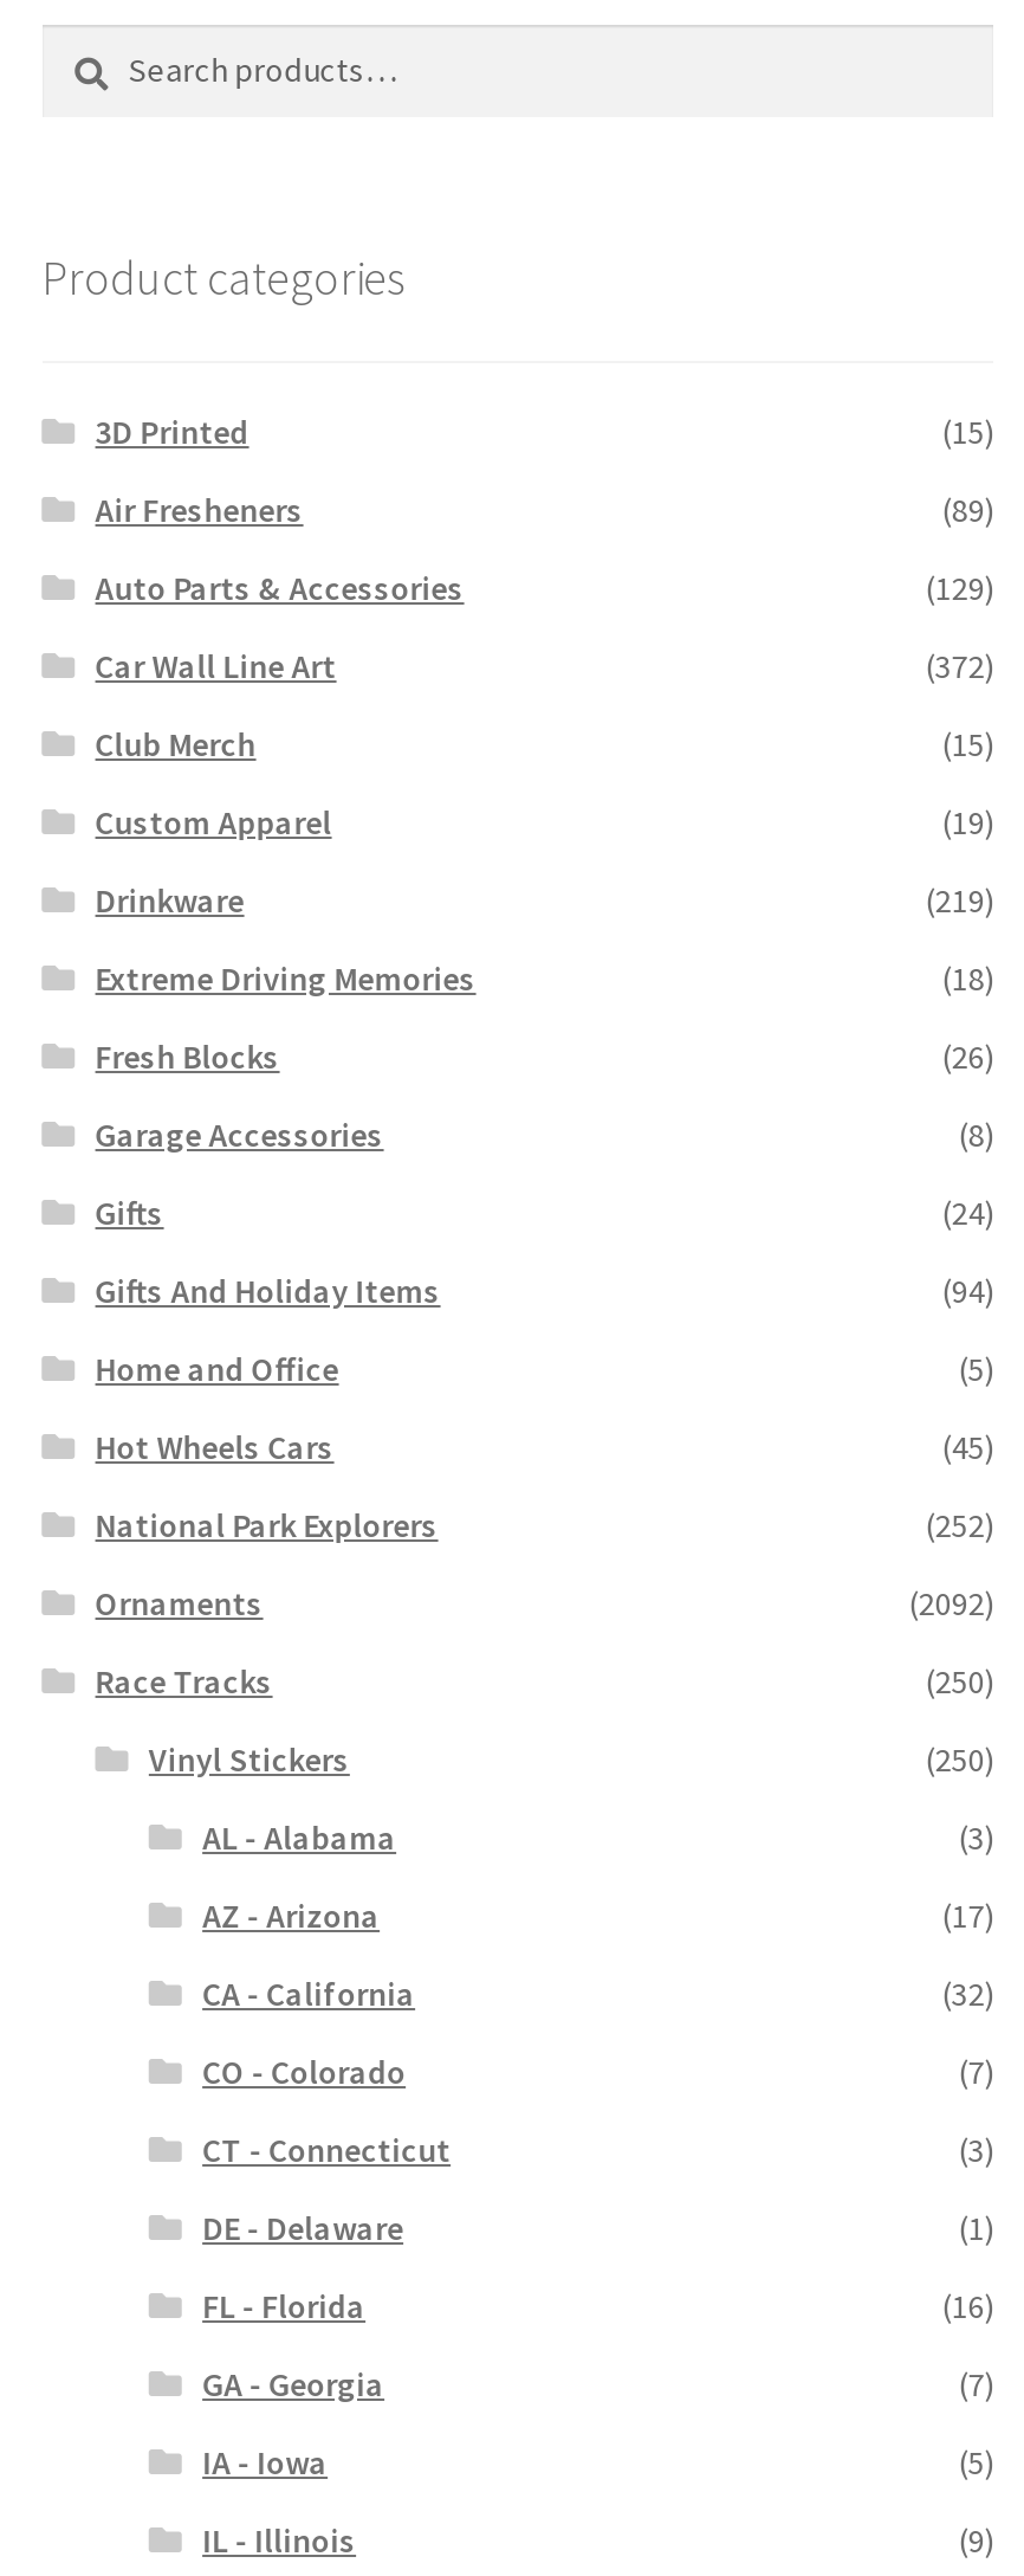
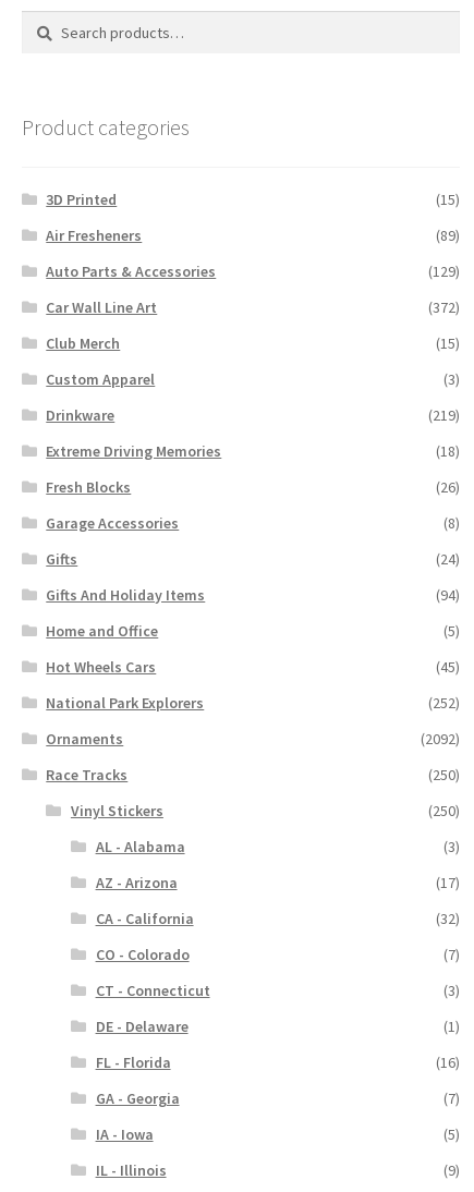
- (19)
+ (3)
